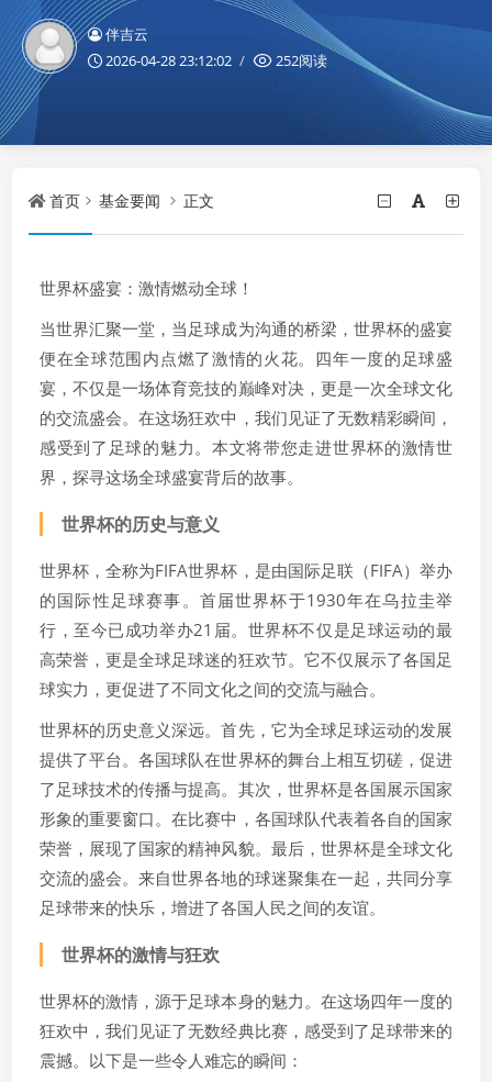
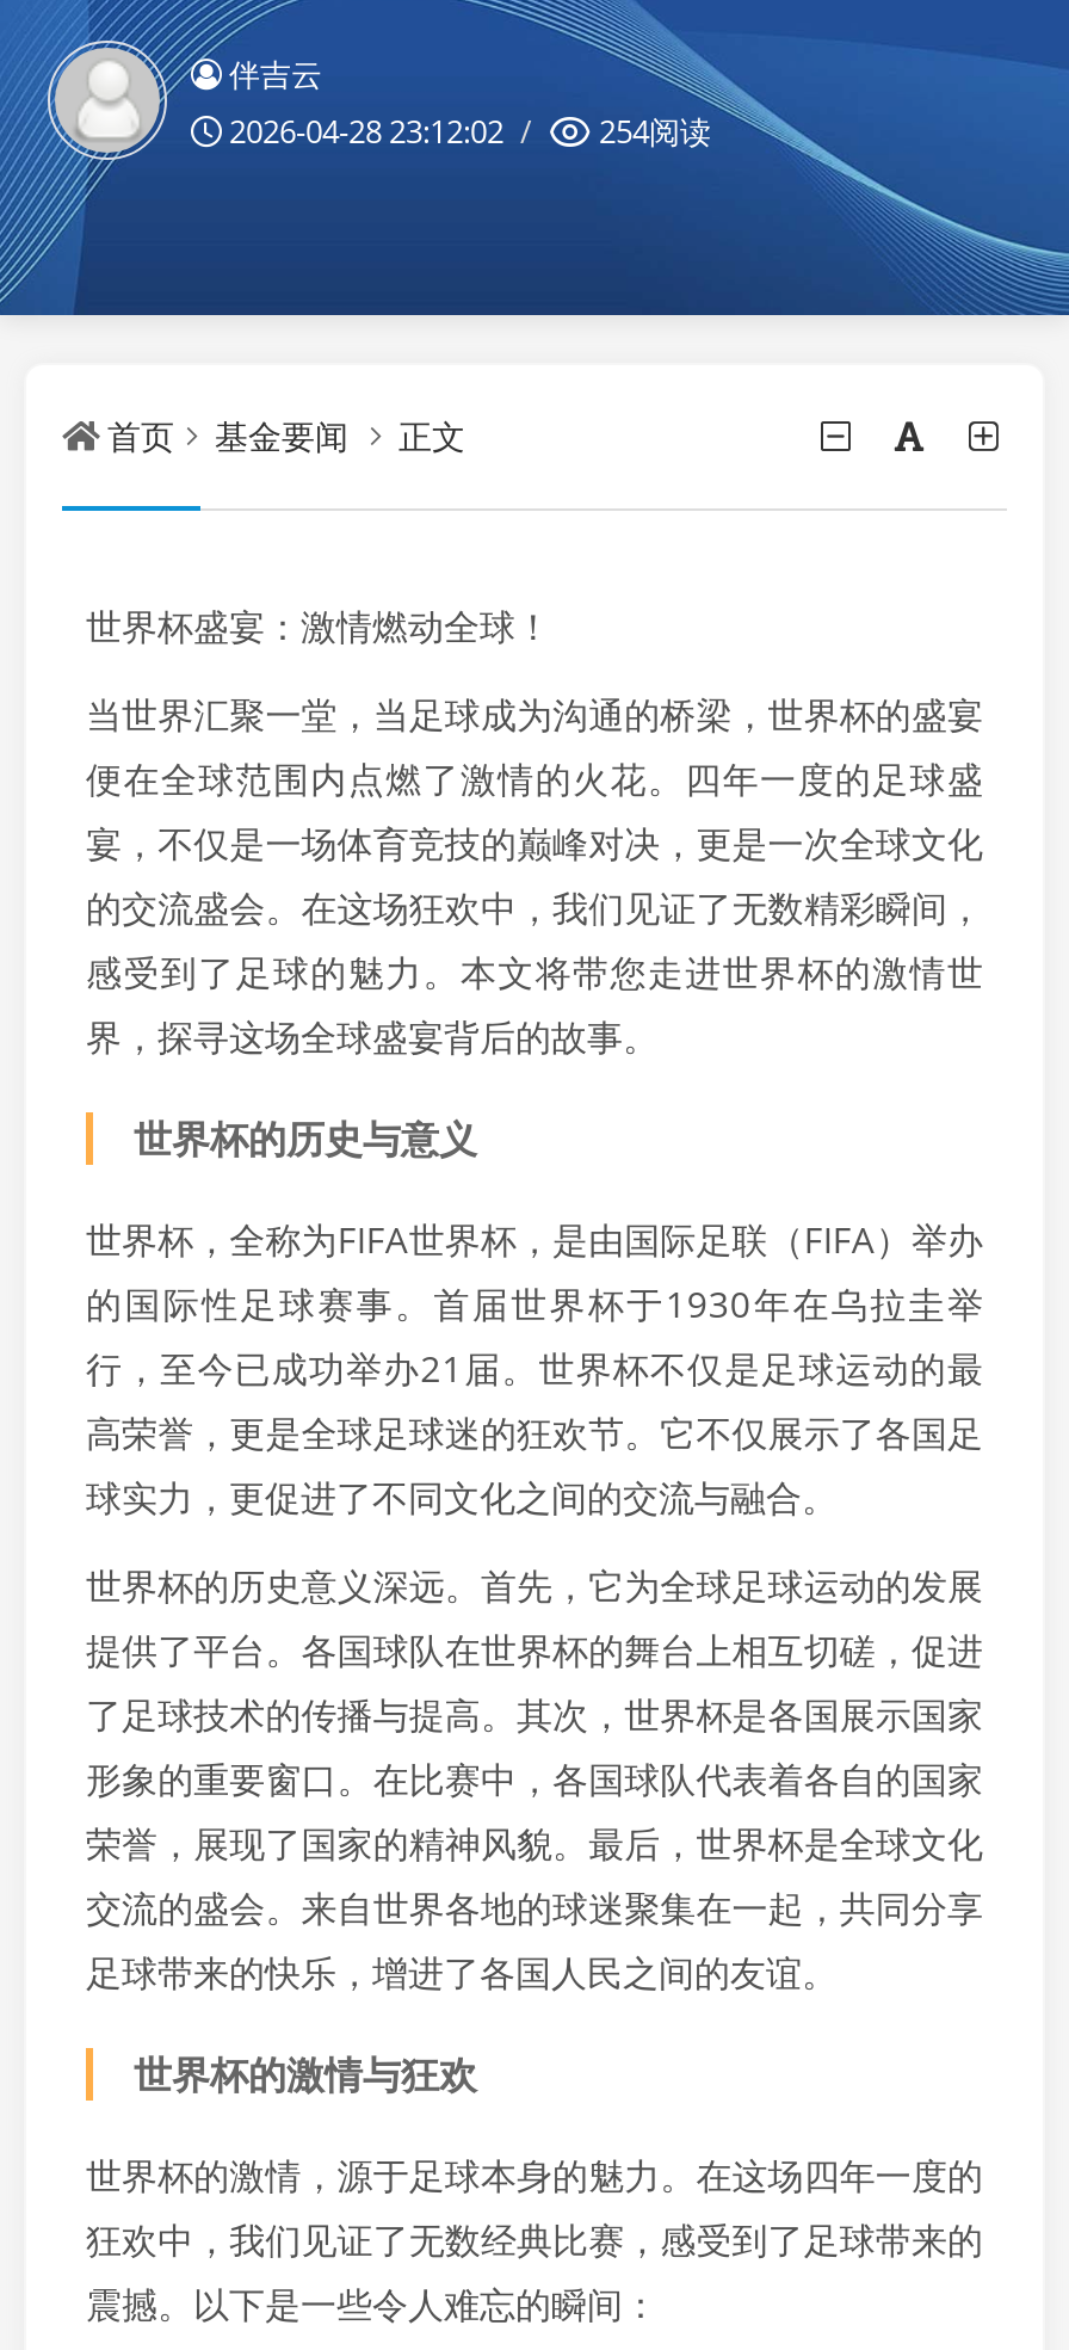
- 252阅读
+ 254阅读
